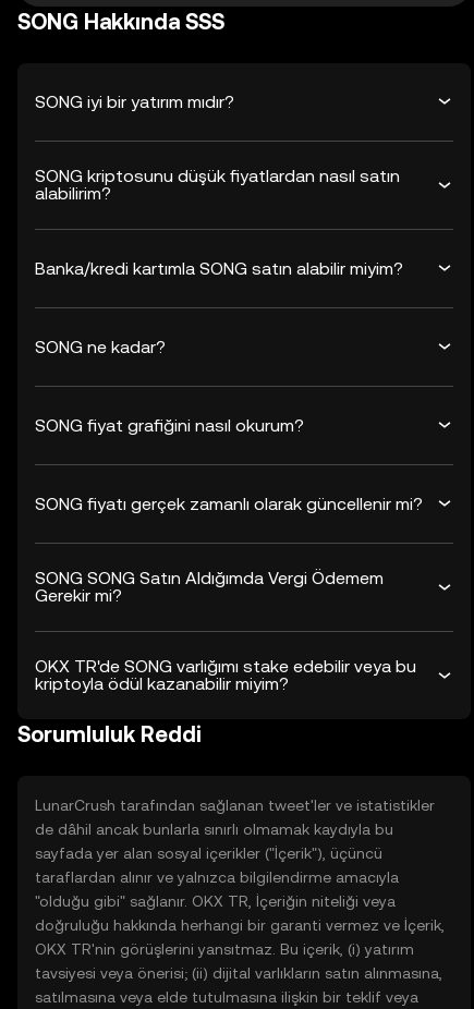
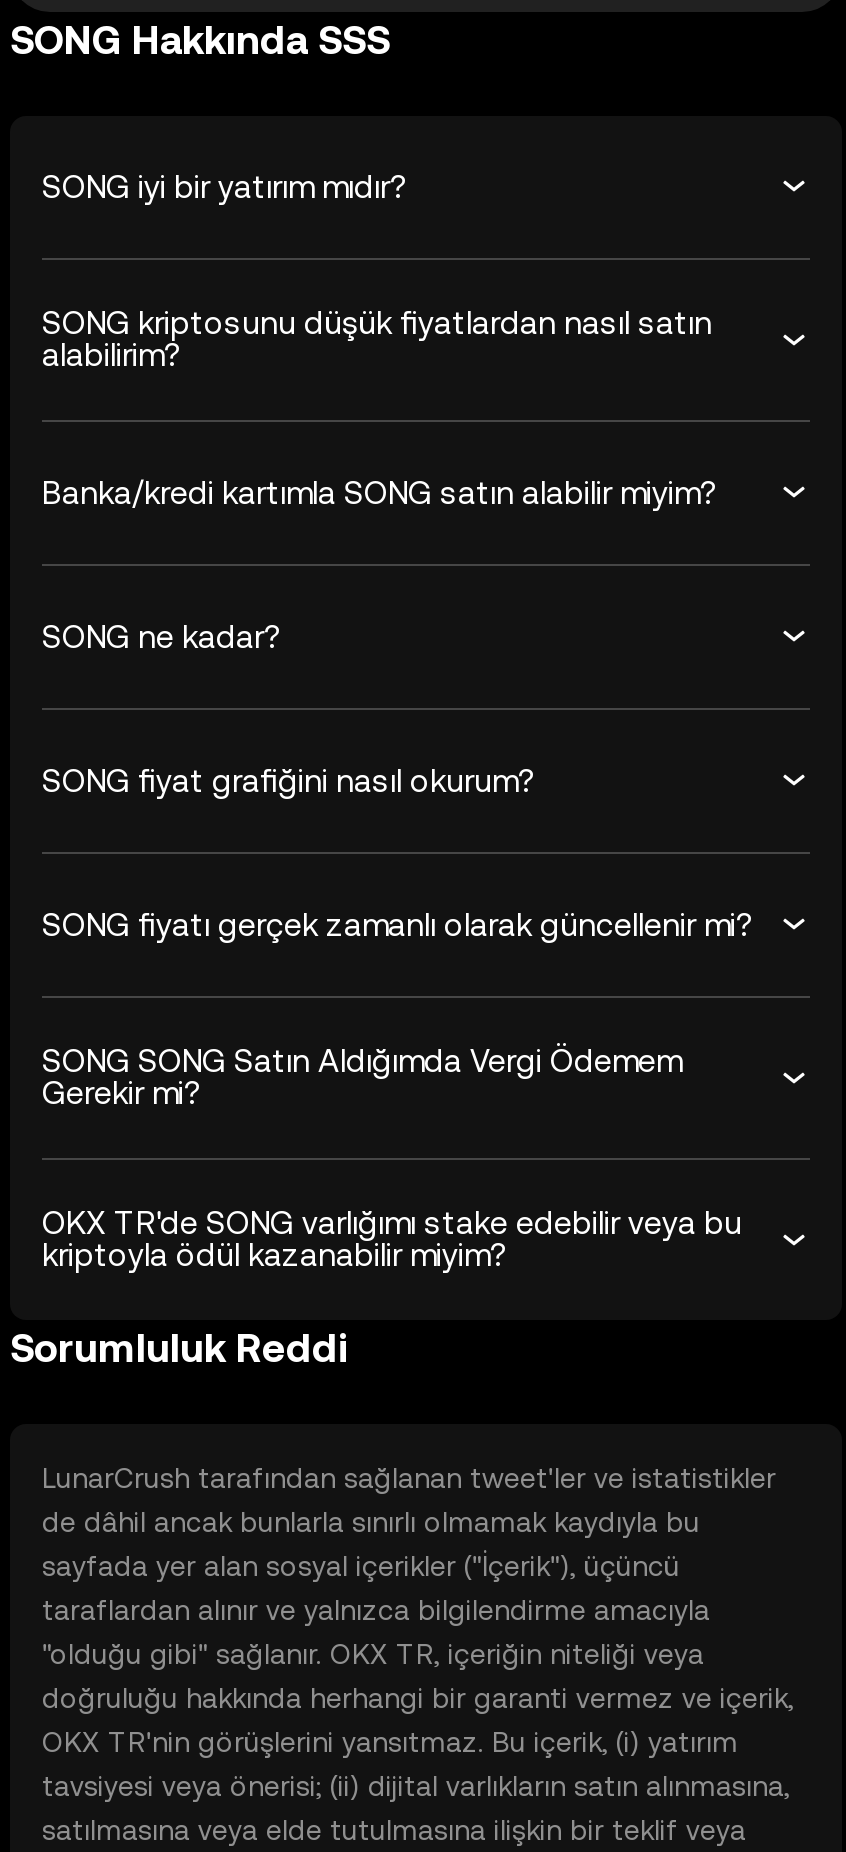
- "olduğu gibi" sağlanır. OKX TR, İçeriğin niteliği veya
+ "olduğu gibi" sağlanır. OKX TR, içeriğin niteliği veya

- doğruluğu hakkında herhangi bir garanti vermez ve İçerik,
+ doğruluğu hakkında herhangi bir garanti vermez ve içerik,
